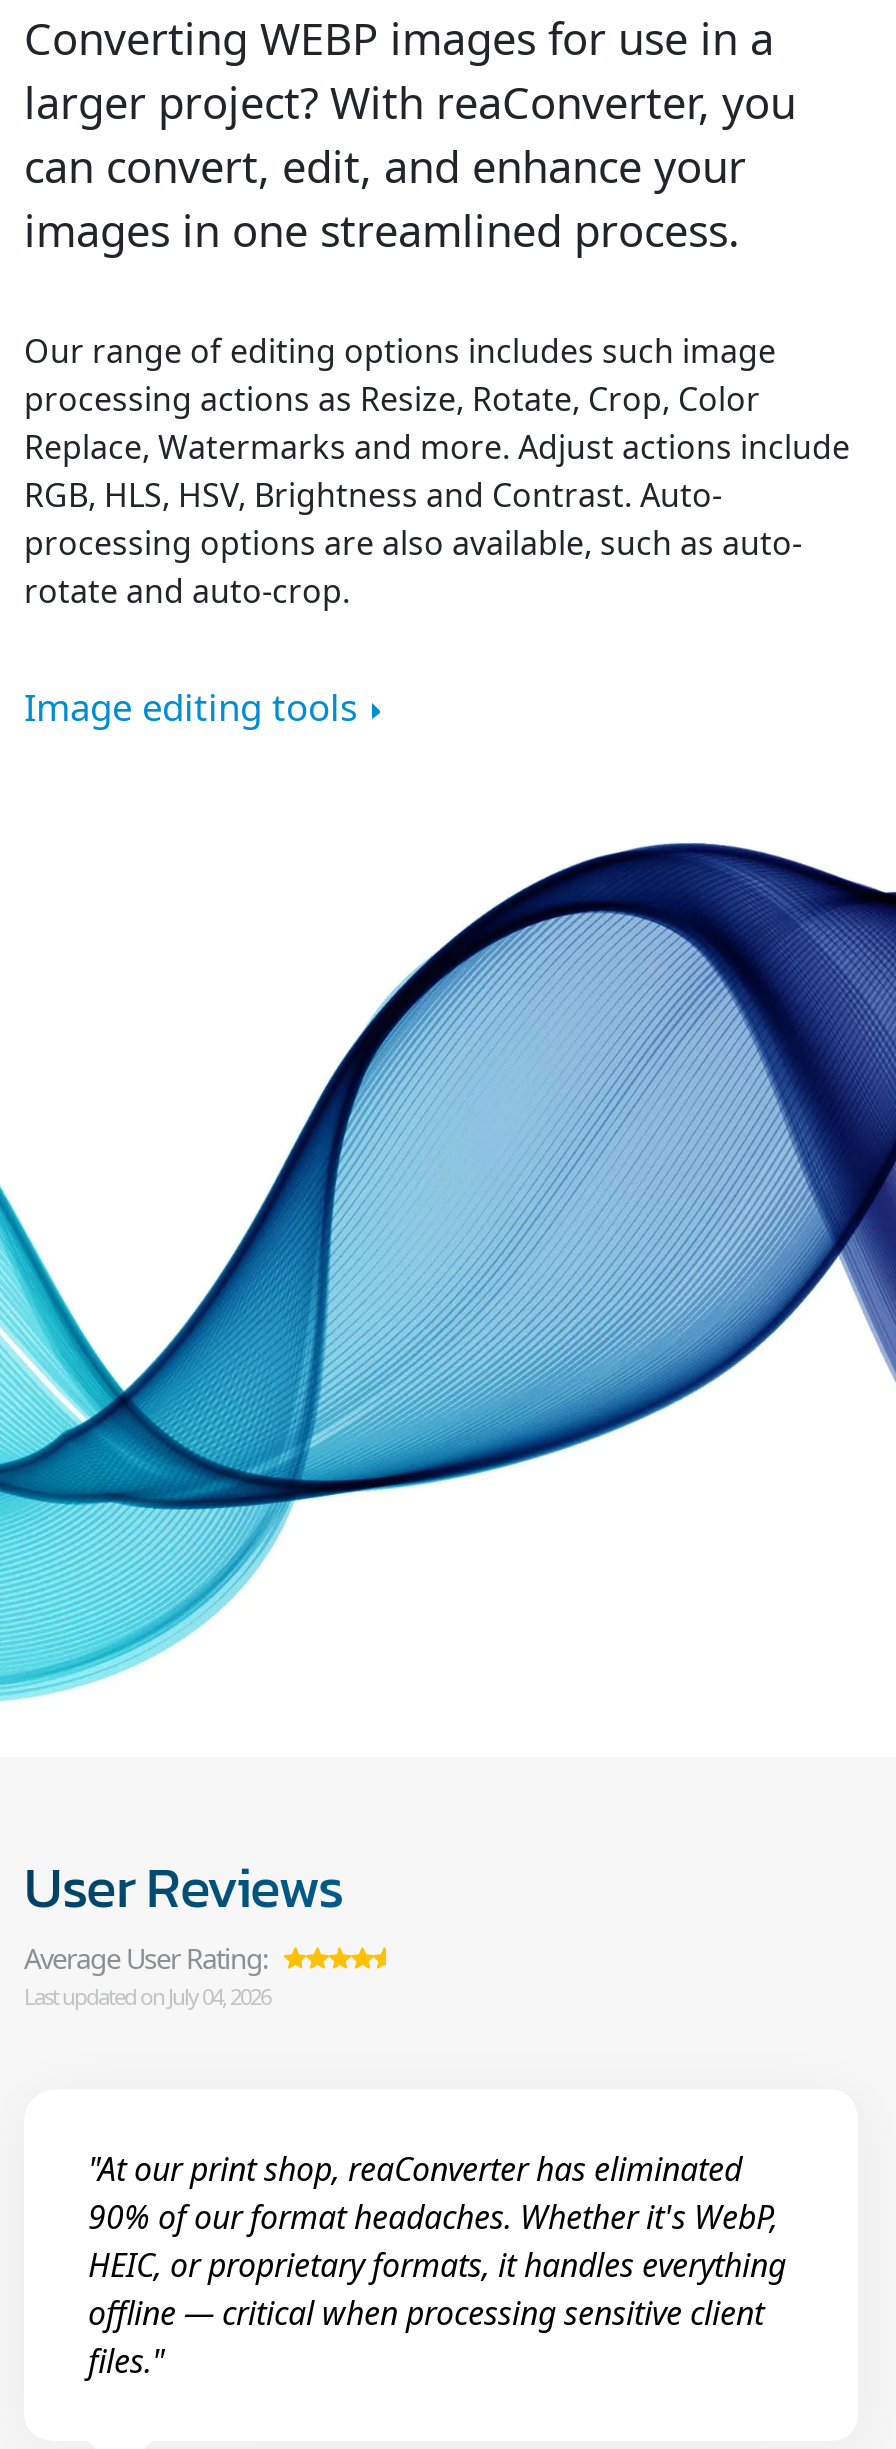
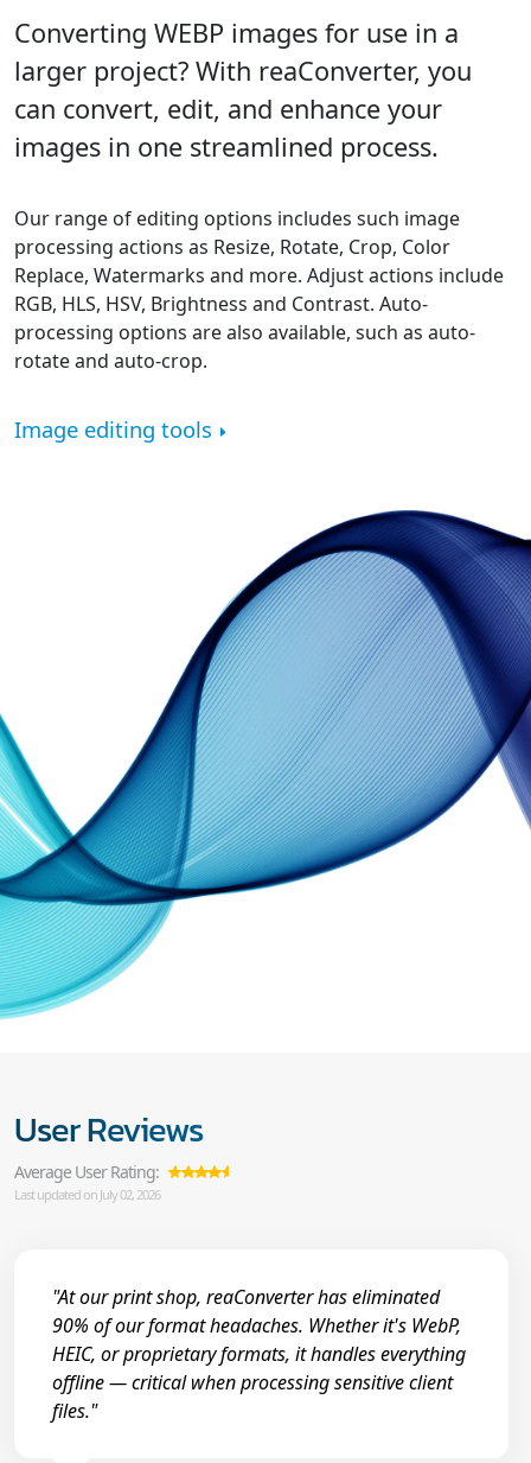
- Last updated on July 04, 2026
+ Last updated on July 02, 2026
